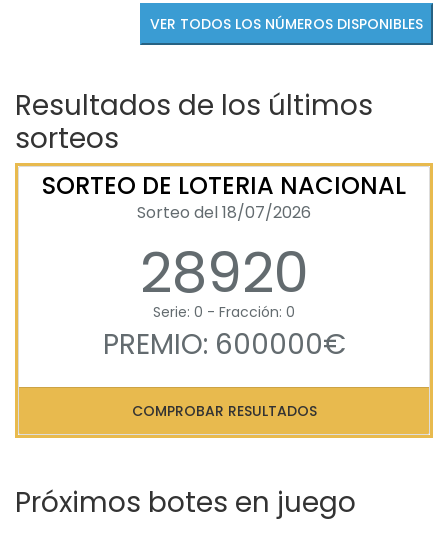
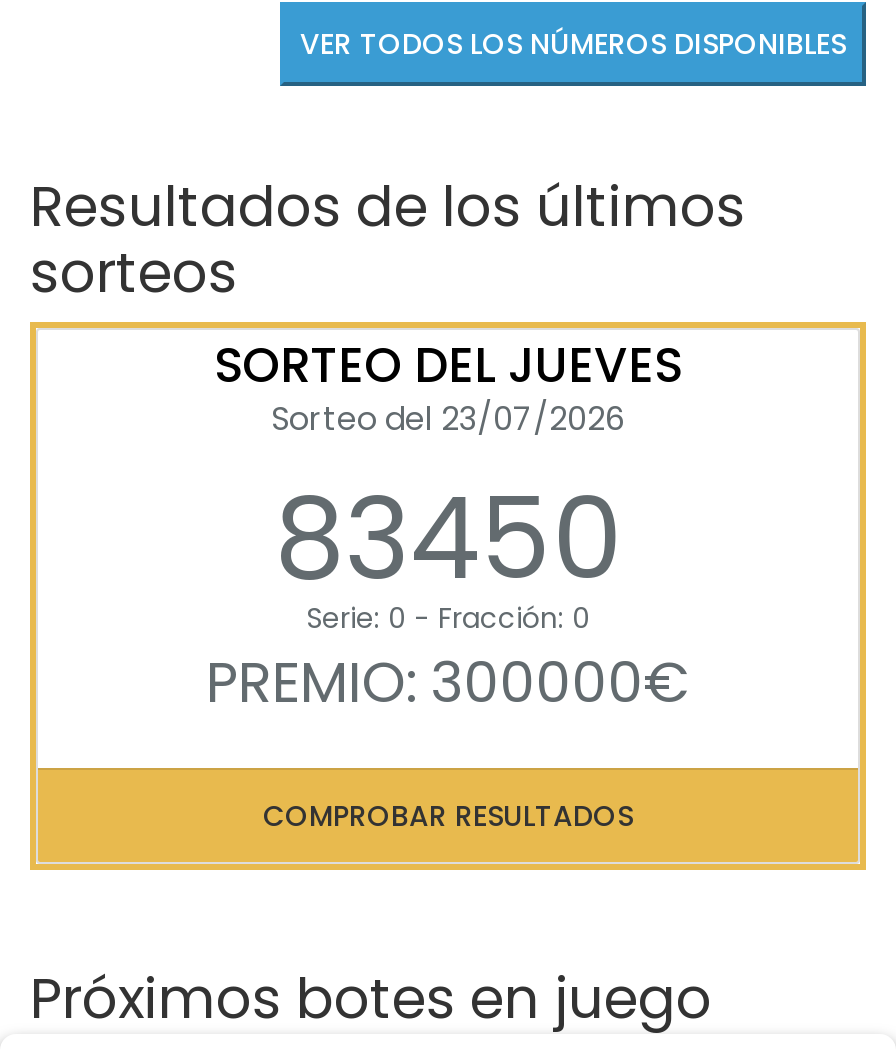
- SORTEO DE LOTERIA NACIONAL
- Sorteo del 18/07/2026
- 28920
+ SORTEO DEL JUEVES
+ Sorteo del 23/07/2026
+ 83450

- PREMIO: 600000€
+ PREMIO: 300000€
